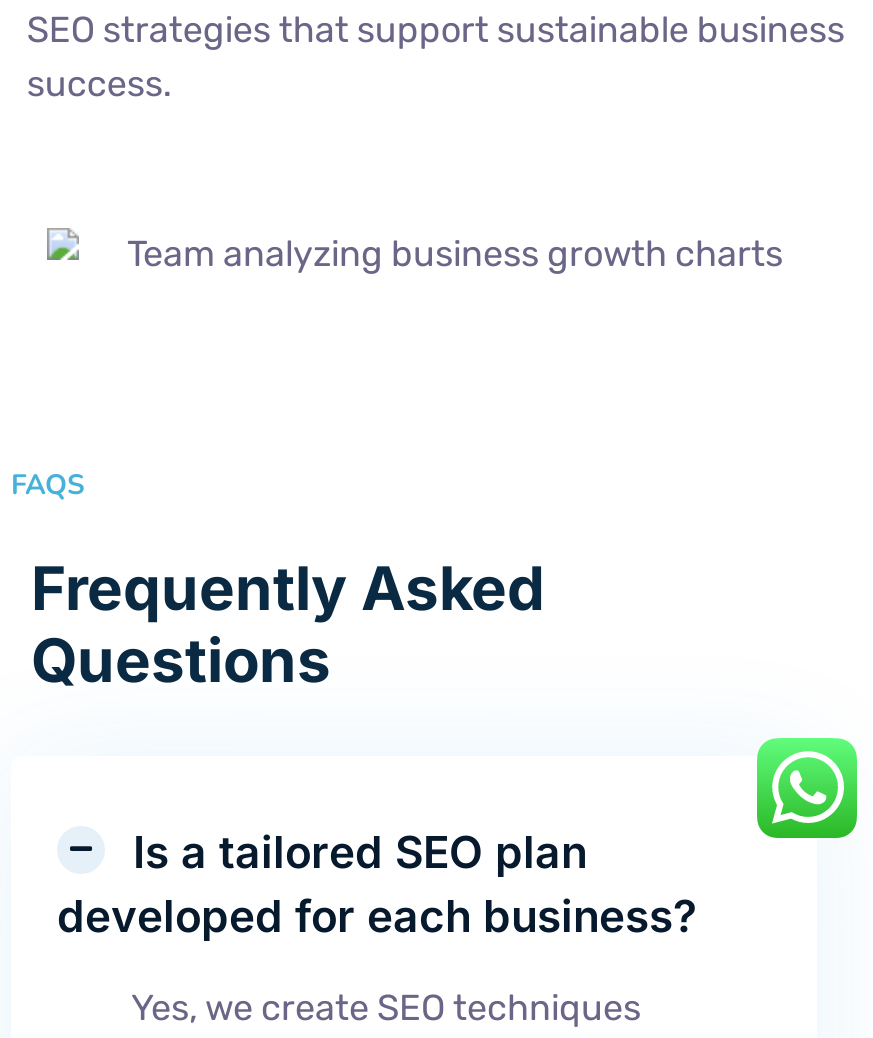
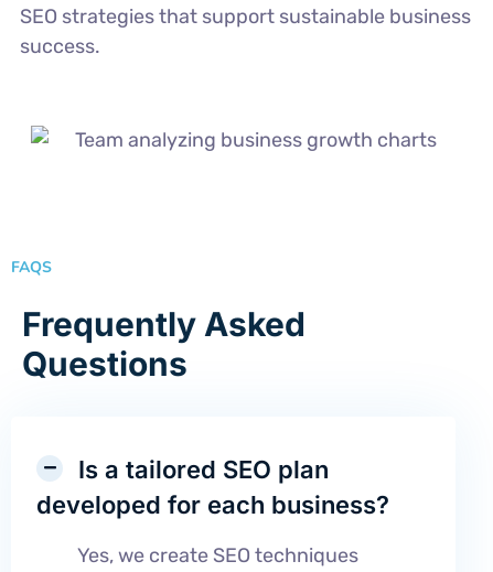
- [image]
